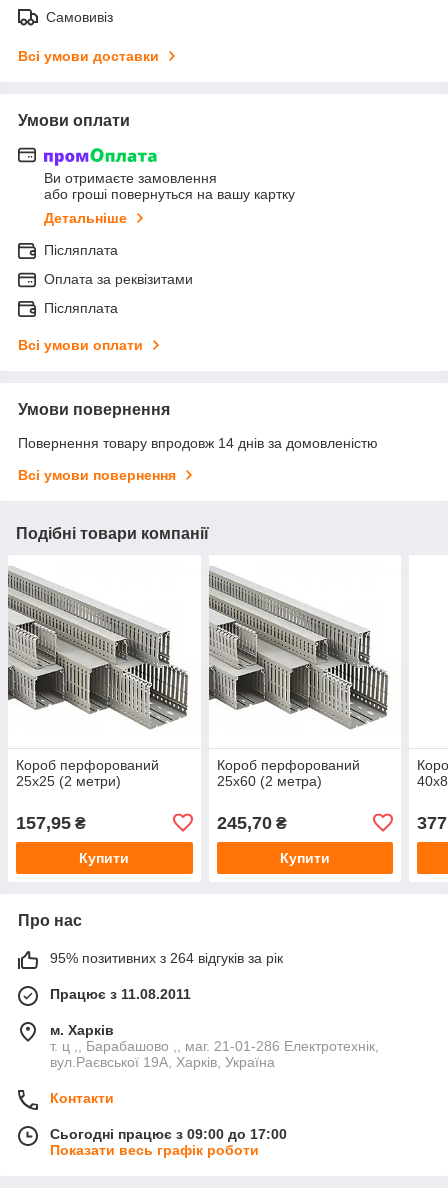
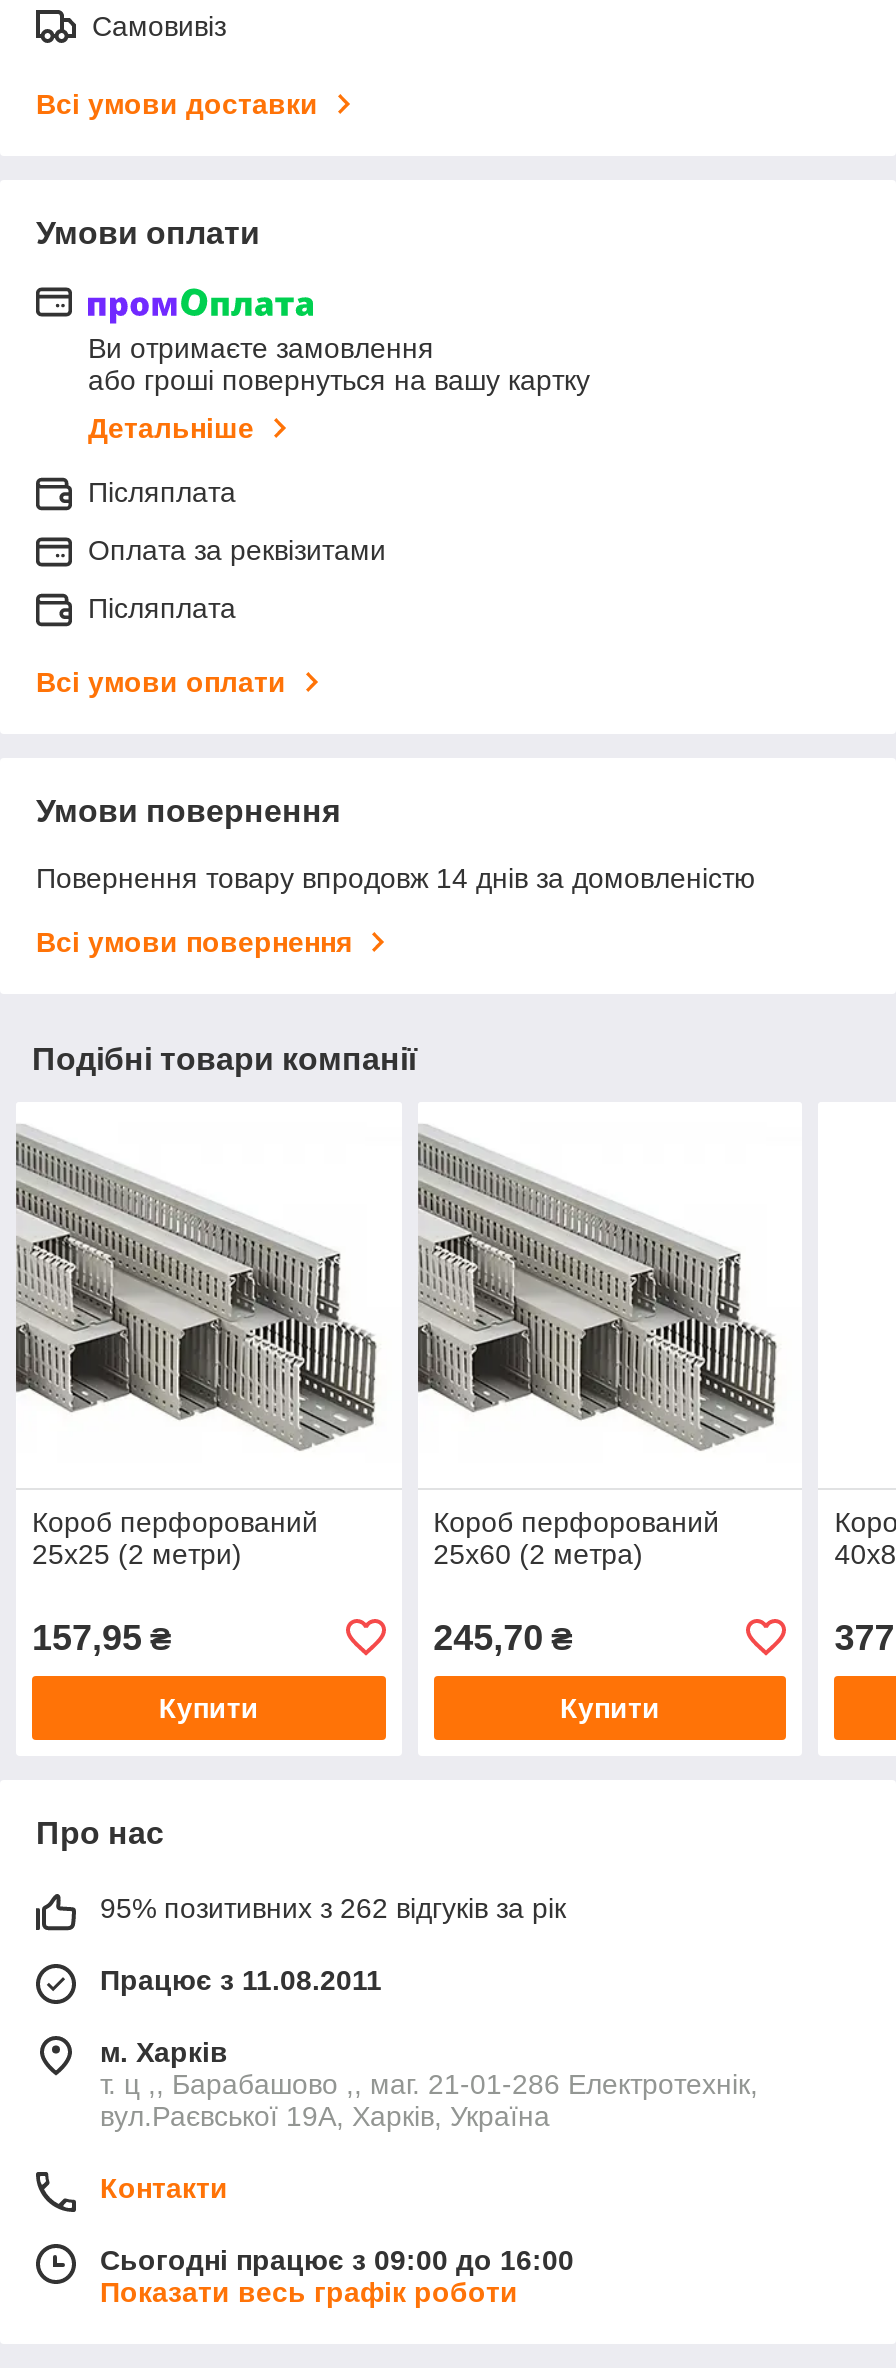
- 95% позитивних з 264 відгуків за рік
+ 95% позитивних з 262 відгуків за рік

- Сьогодні працює з 09:00 до 17:00
+ Сьогодні працює з 09:00 до 16:00
